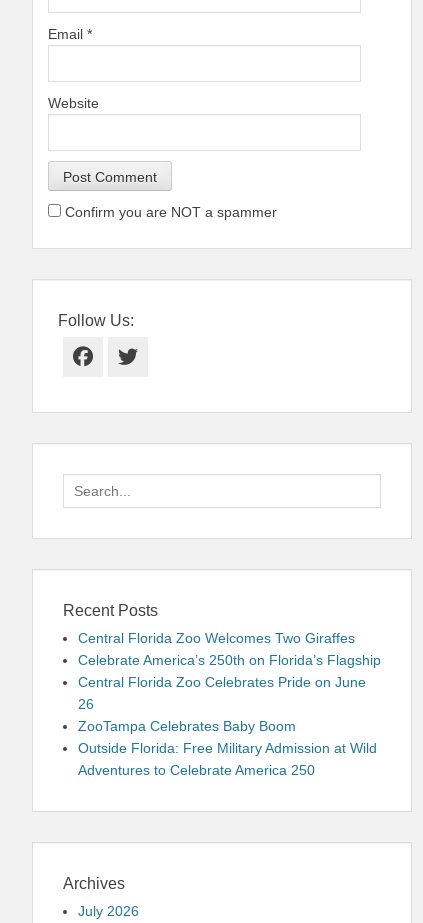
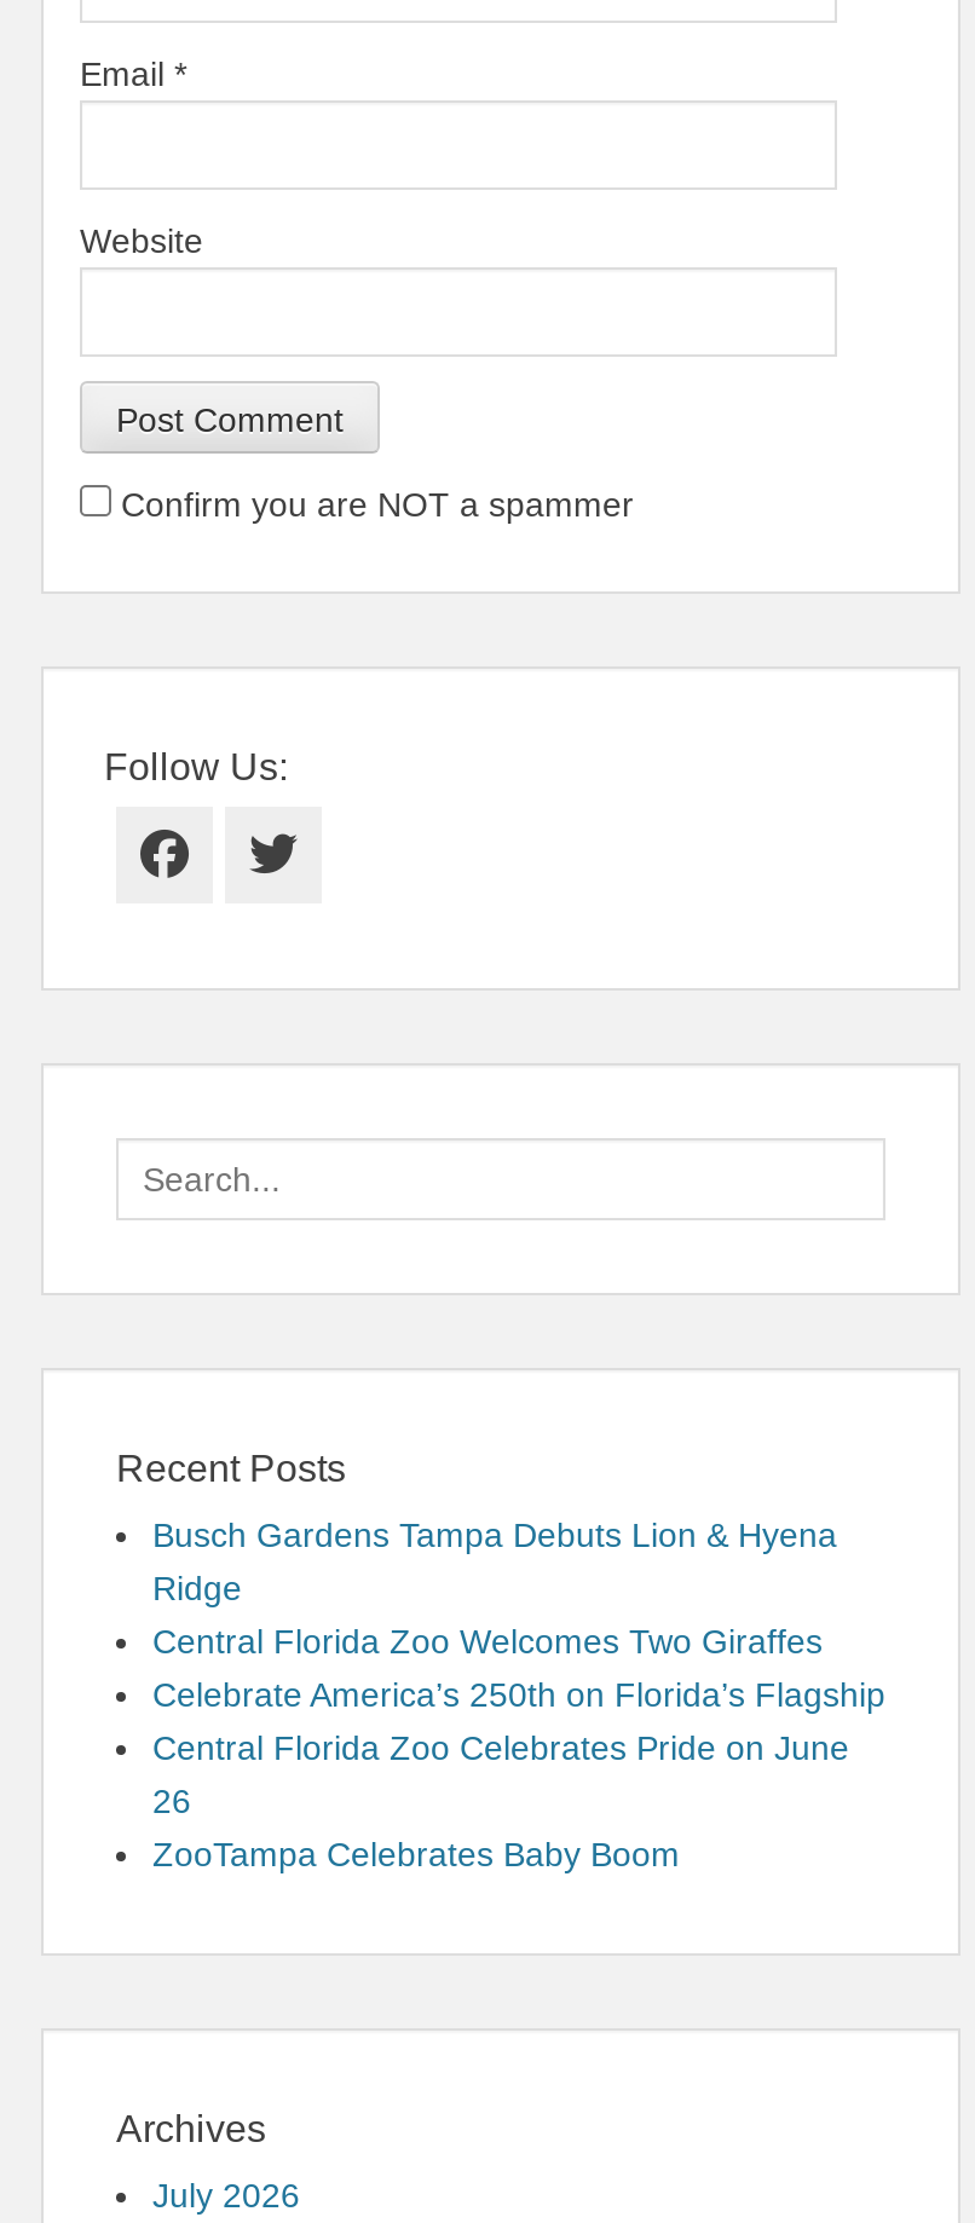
+ Busch Gardens Tampa Debuts Lion & Hyena
+ Ridge

moved down: Central Florida Zoo Welcomes Two Giraffes | Celebrate America’s 250th on Florida’s Flagship | Central Florida Zoo Celebrates Pride on June | 26 | ZooTampa Celebrates Baby Boom

- Outside Florida: Free Military Admission at Wild
- Adventures to Celebrate America 250
